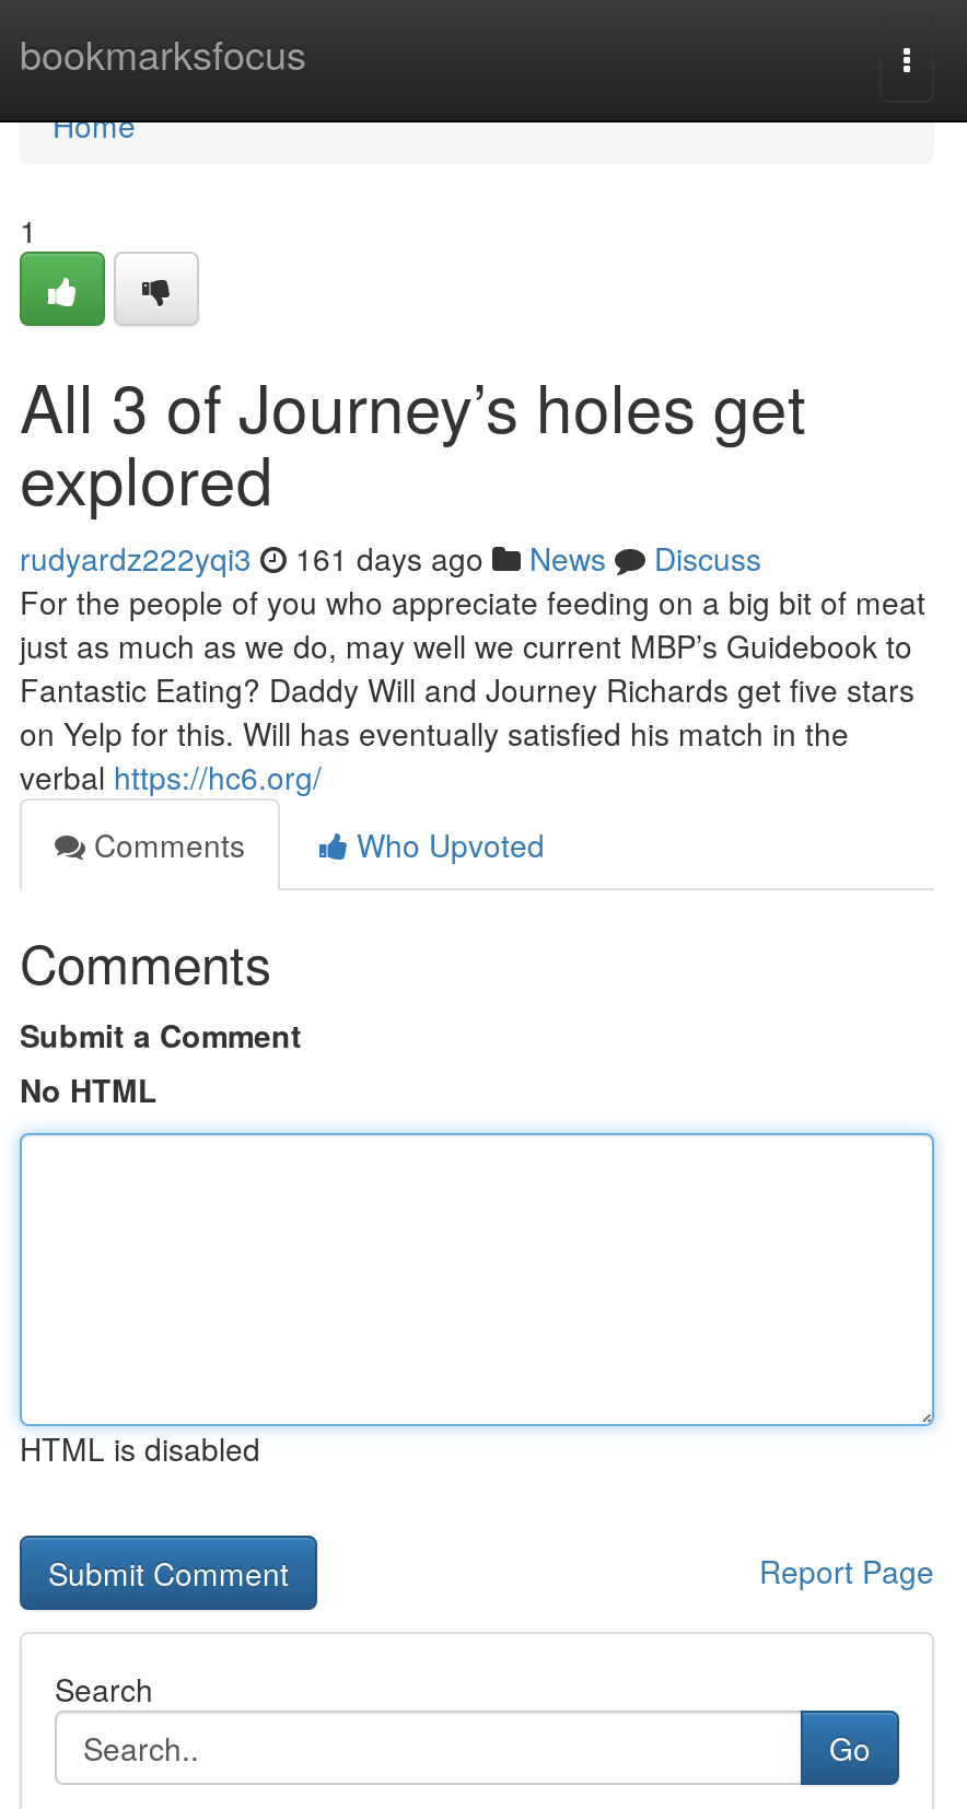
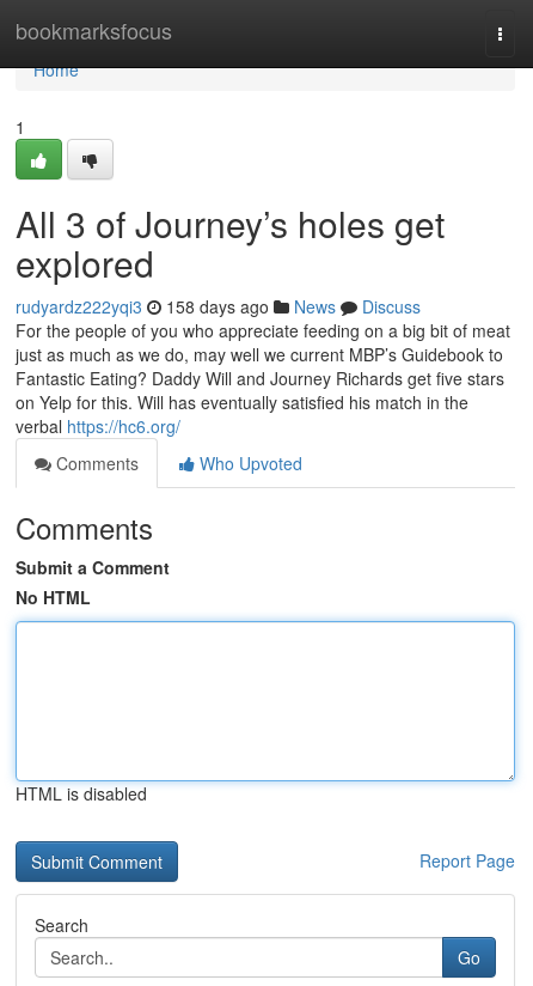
- rudyardz222yqi3 161 days ago News Discuss
+ rudyardz222yqi3 158 days ago News Discuss
